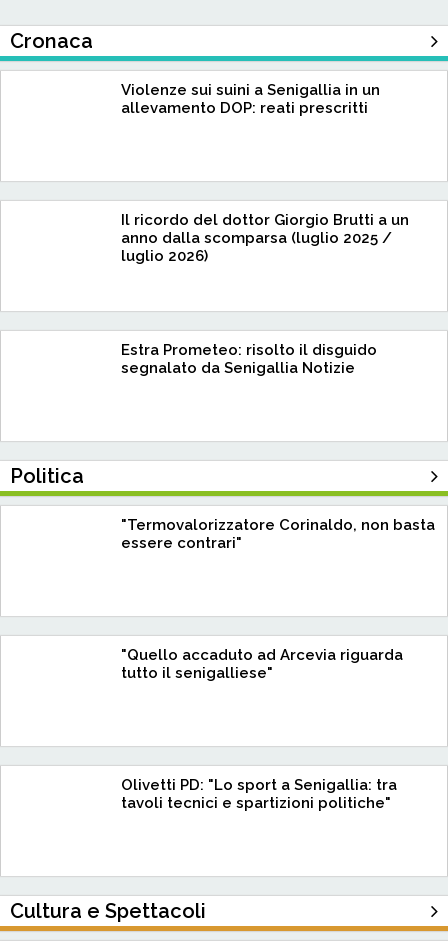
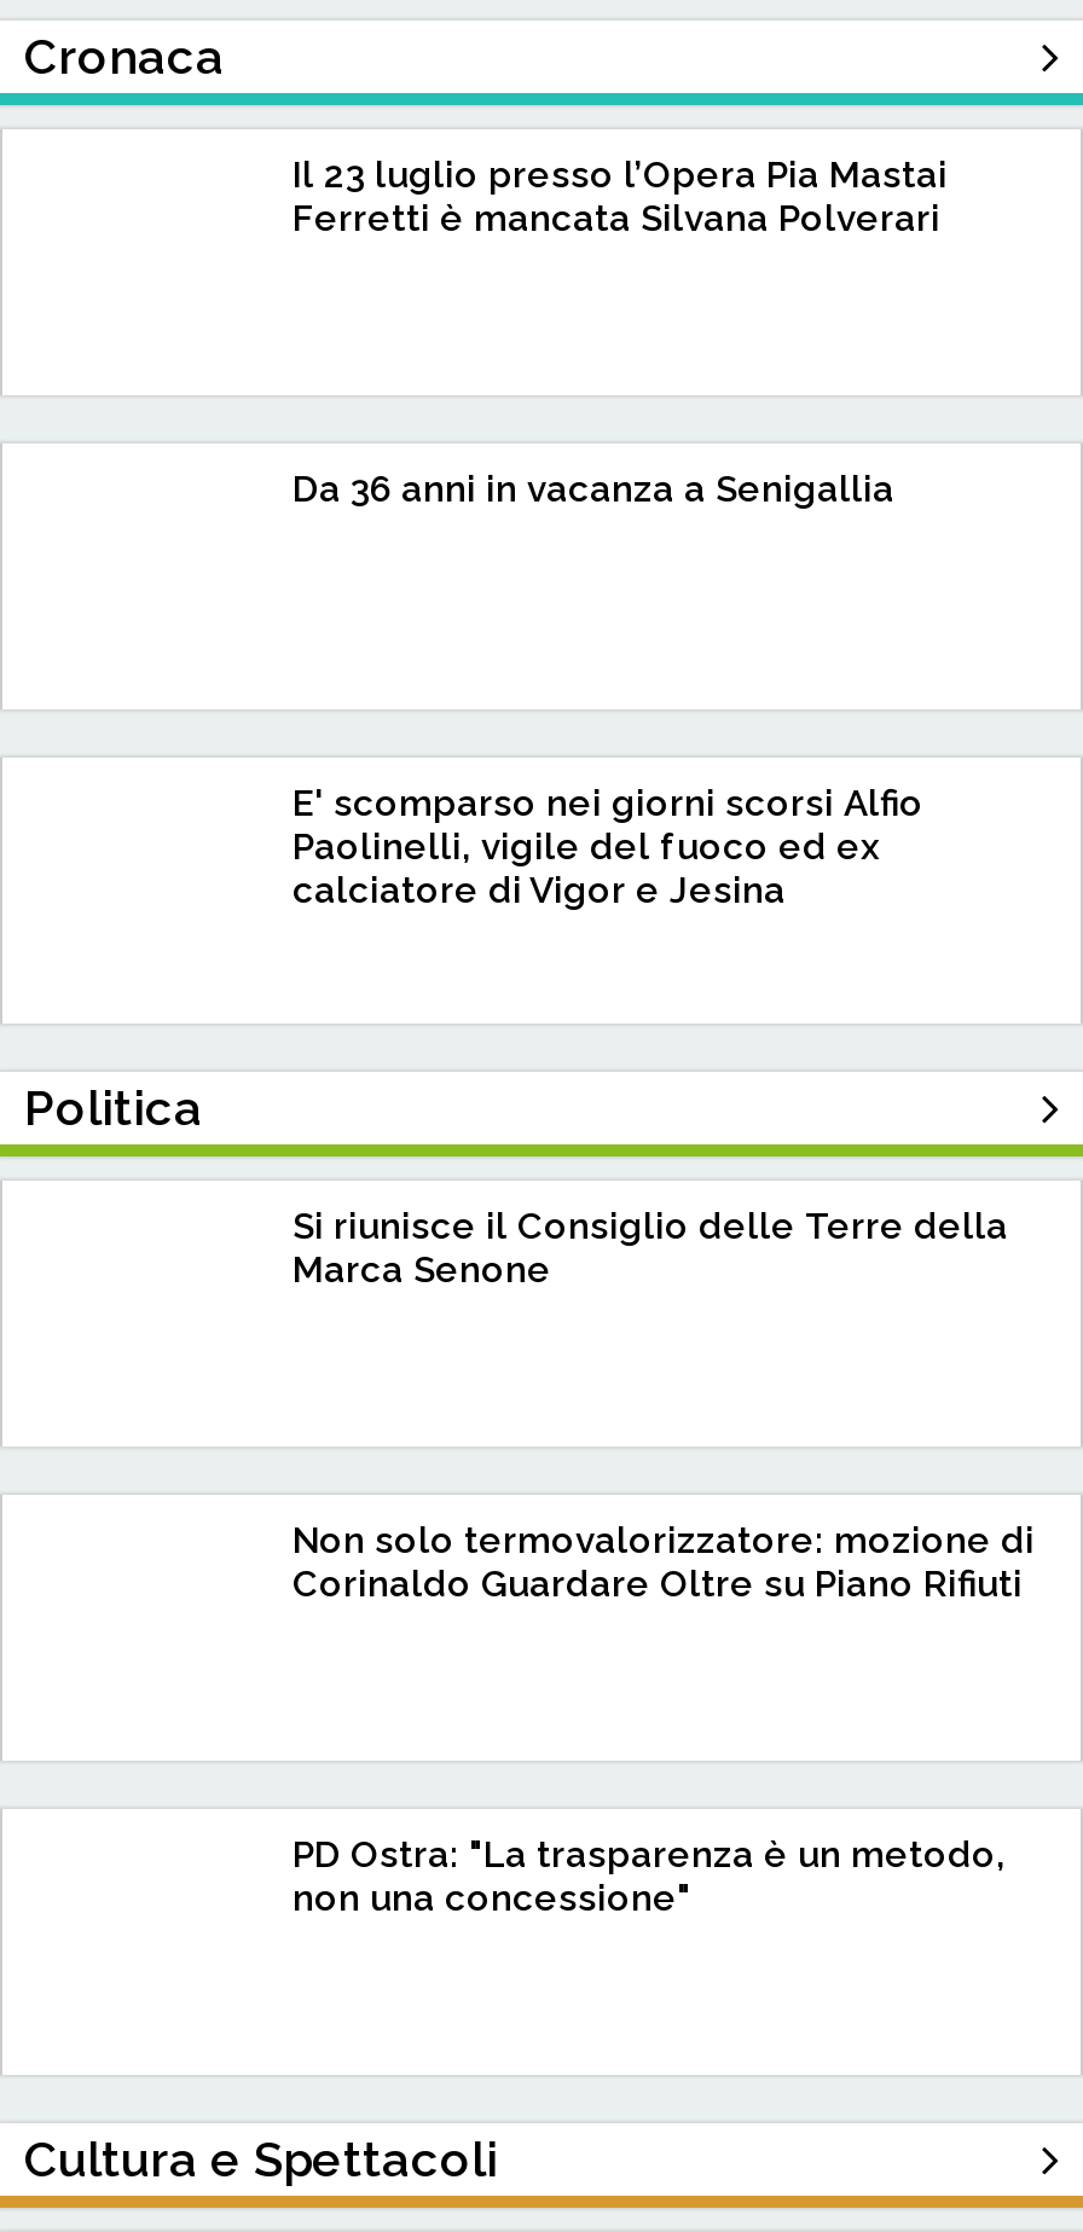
- Violenze sui suini a Senigallia in un
- allevamento DOP: reati prescritti
+ Il 23 luglio presso l’Opera Pia Mastai
+ Ferretti è mancata Silvana Polverari

- Il ricordo del dottor Giorgio Brutti a un
- anno dalla scomparsa (luglio 2025 /
- luglio 2026)
+ Da 36 anni in vacanza a Senigallia

- Estra Prometeo: risolto il disguido
- segnalato da Senigallia Notizie
+ E' scomparso nei giorni scorsi Alfio
+ Paolinelli, vigile del fuoco ed ex
+ calciatore di Vigor e Jesina

- "Termovalorizzatore Corinaldo, non basta
- essere contrari"
+ Si riunisce il Consiglio delle Terre della
+ Marca Senone

- "Quello accaduto ad Arcevia riguarda
- tutto il senigalliese"
+ Non solo termovalorizzatore: mozione di
+ Corinaldo Guardare Oltre su Piano Rifiuti

- Olivetti PD: "Lo sport a Senigallia: tra
- tavoli tecnici e spartizioni politiche"
+ PD Ostra: "La trasparenza è un metodo,
+ non una concessione"
